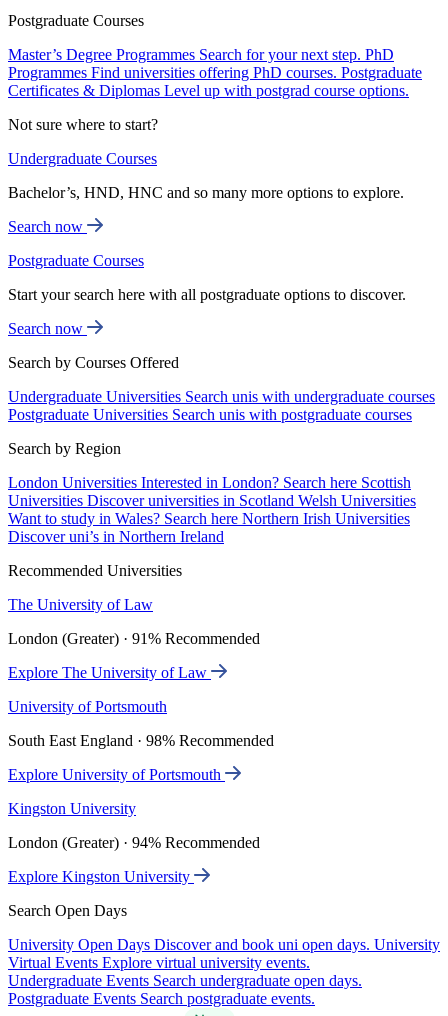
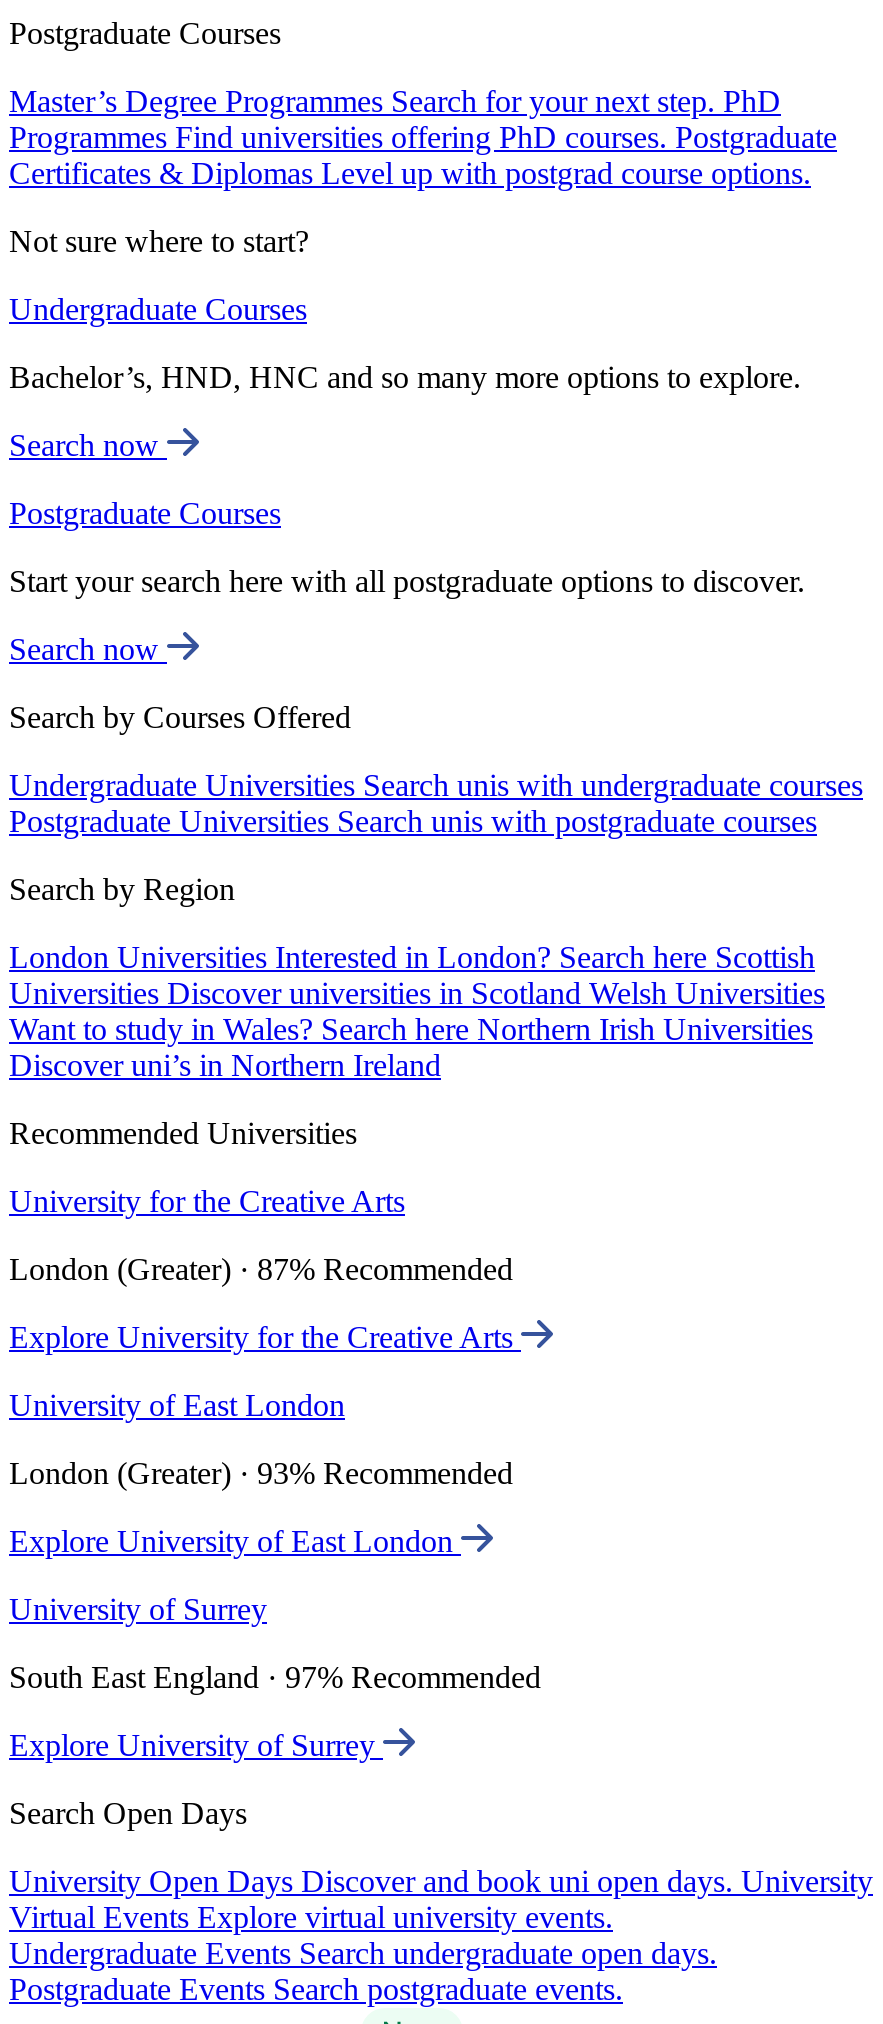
- The University of Law
+ University for the Creative Arts

- London (Greater) · 91% Recommended
+ London (Greater) · 87% Recommended

- Explore The University of Law
+ Explore University for the Creative Arts

- University of Portsmouth
+ University of East London

- South East England · 98% Recommended
+ London (Greater) · 93% Recommended

- Explore University of Portsmouth
+ Explore University of East London

- Kingston University
+ University of Surrey

- London (Greater) · 94% Recommended
+ South East England · 97% Recommended

- Explore Kingston University
+ Explore University of Surrey
